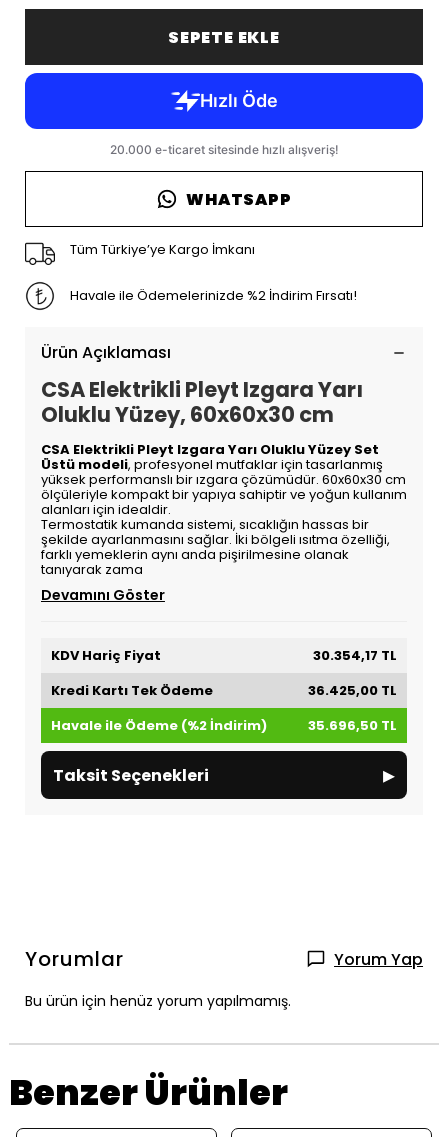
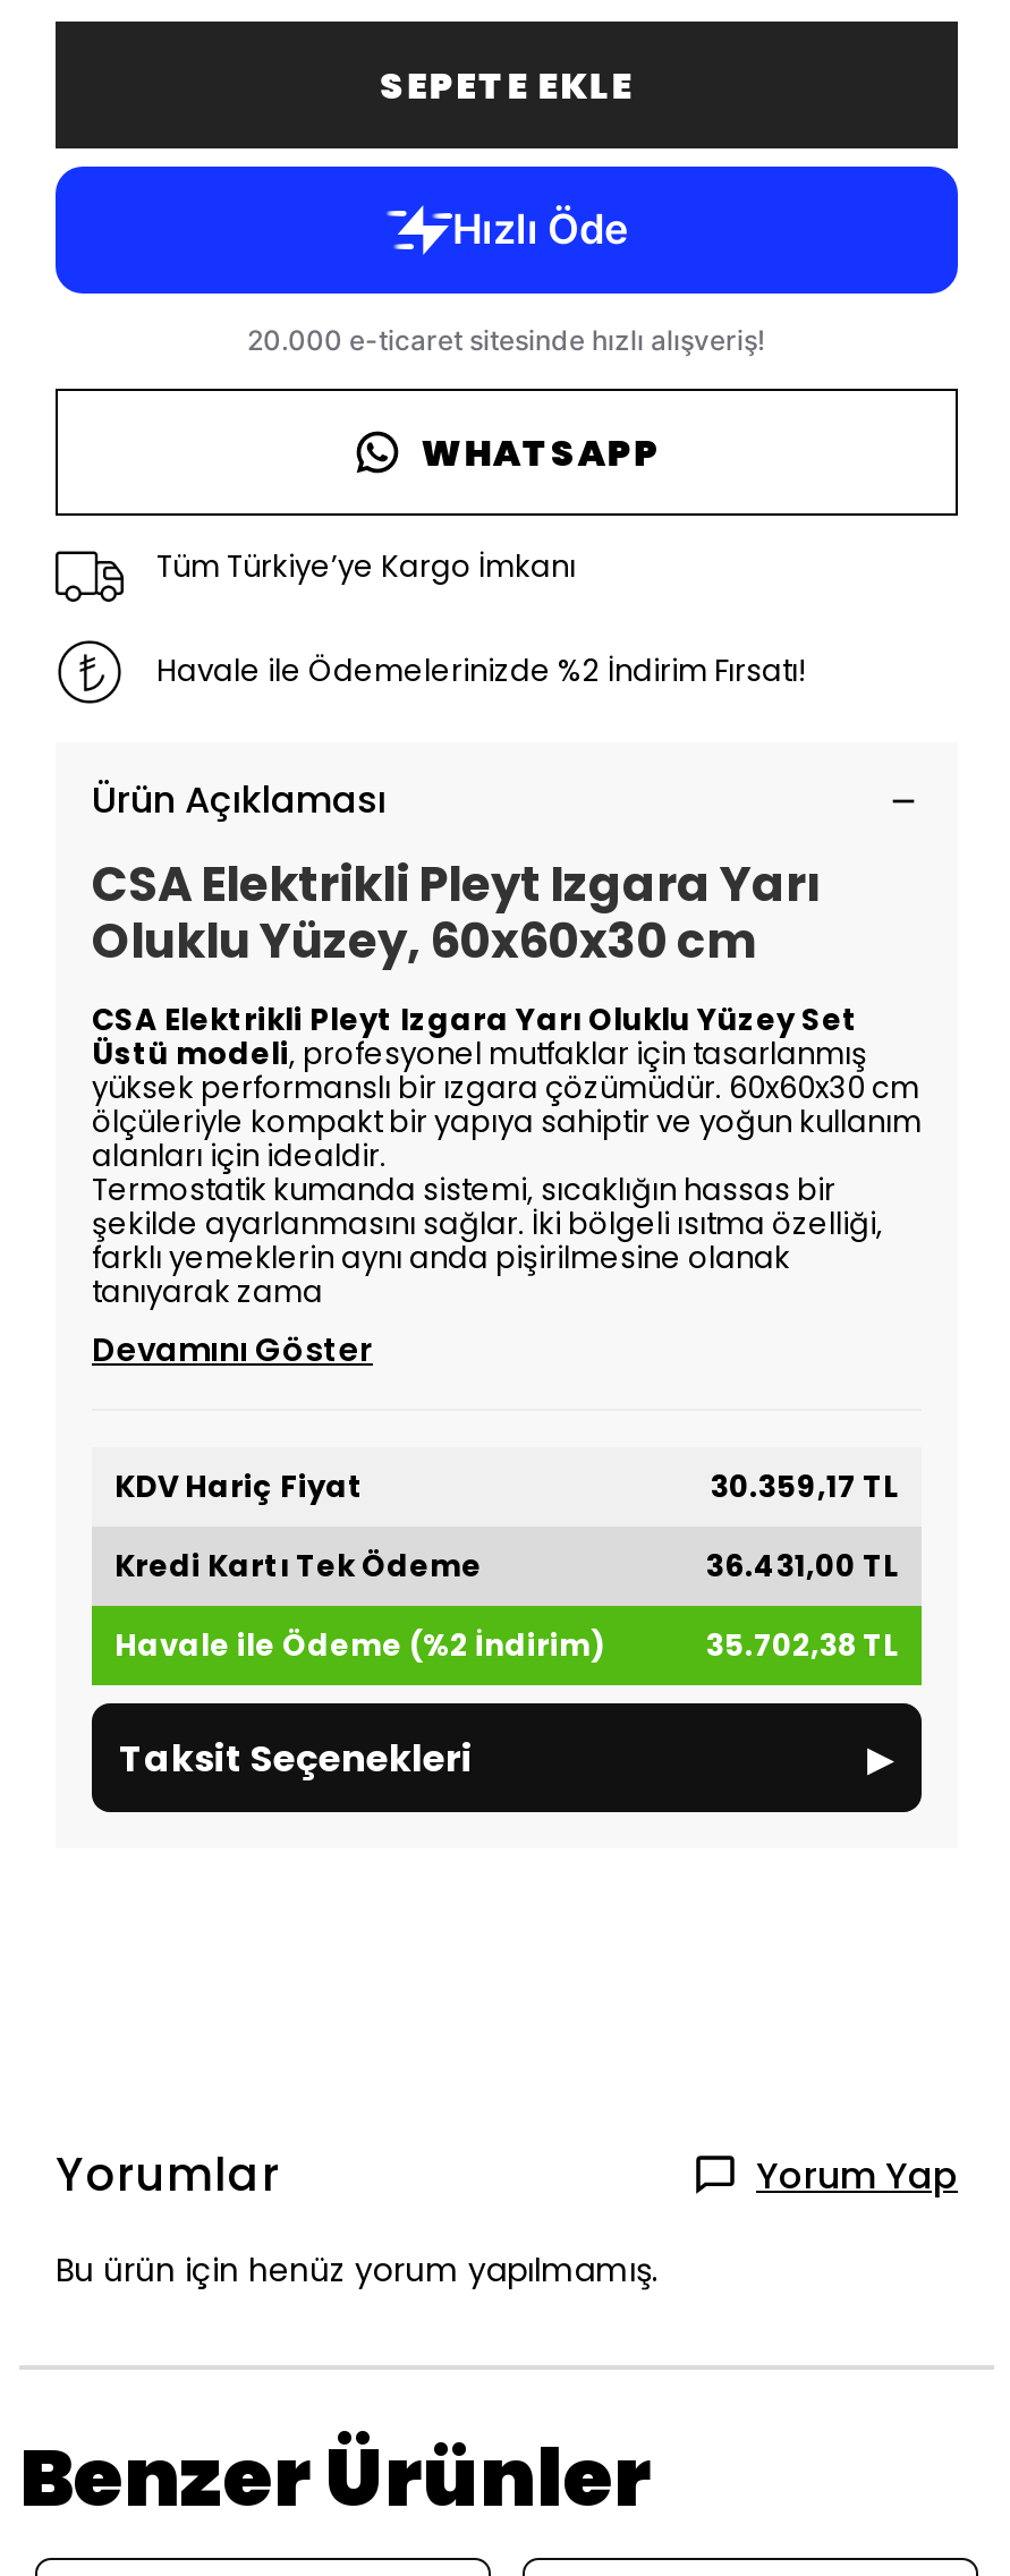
- 30.354,17 TL
+ 30.359,17 TL

- 36.425,00 TL
+ 36.431,00 TL

- 35.696,50 TL
+ 35.702,38 TL
